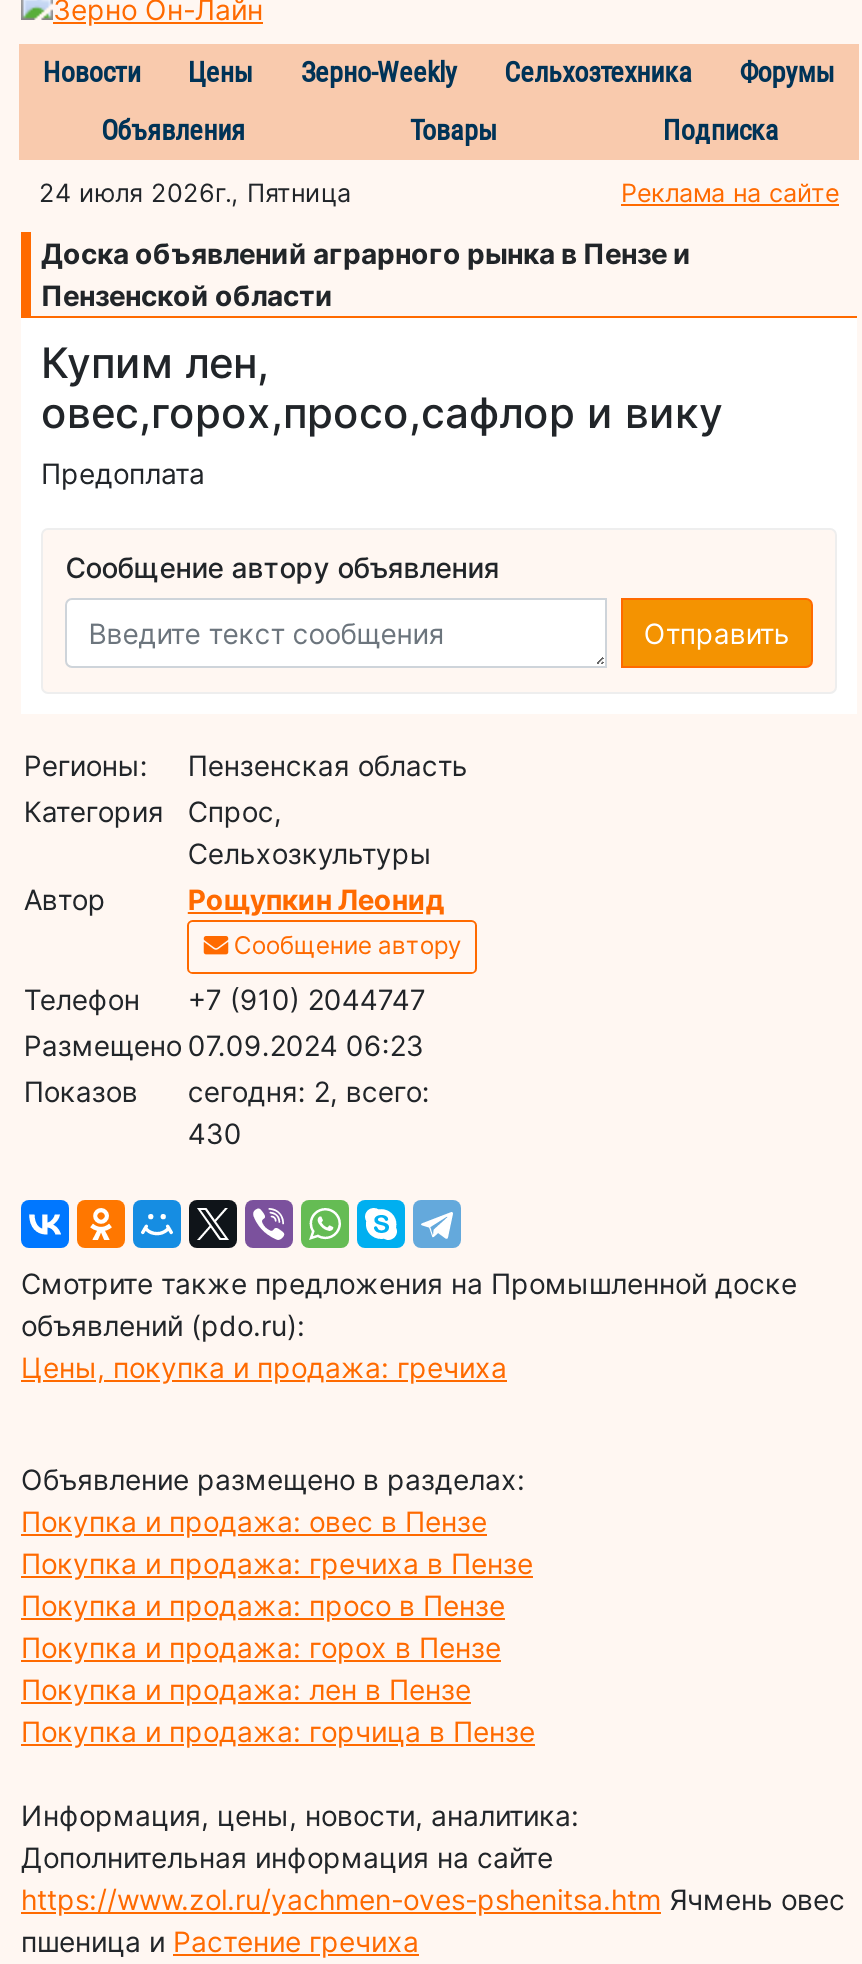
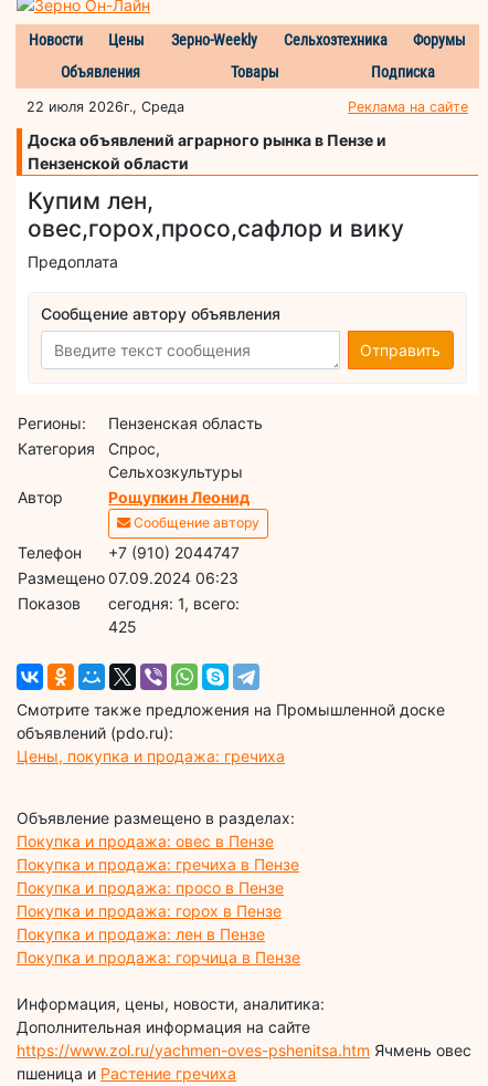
- 24 июля 2026г., Пятница
+ 22 июля 2026г., Среда

- cегодня: 2, всего:
+ cегодня: 1, всего:

- 430
+ 425
